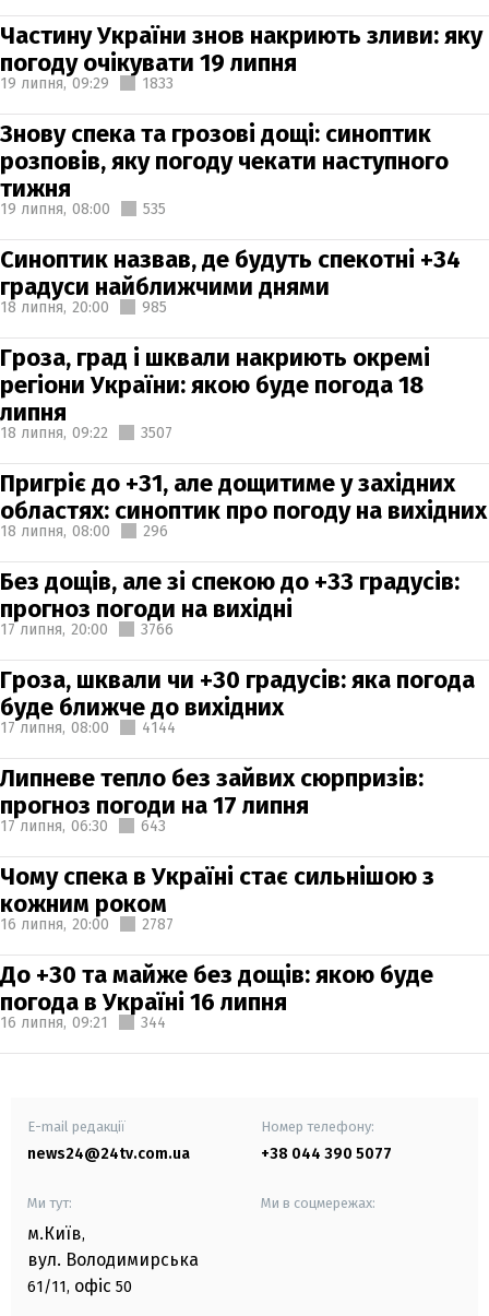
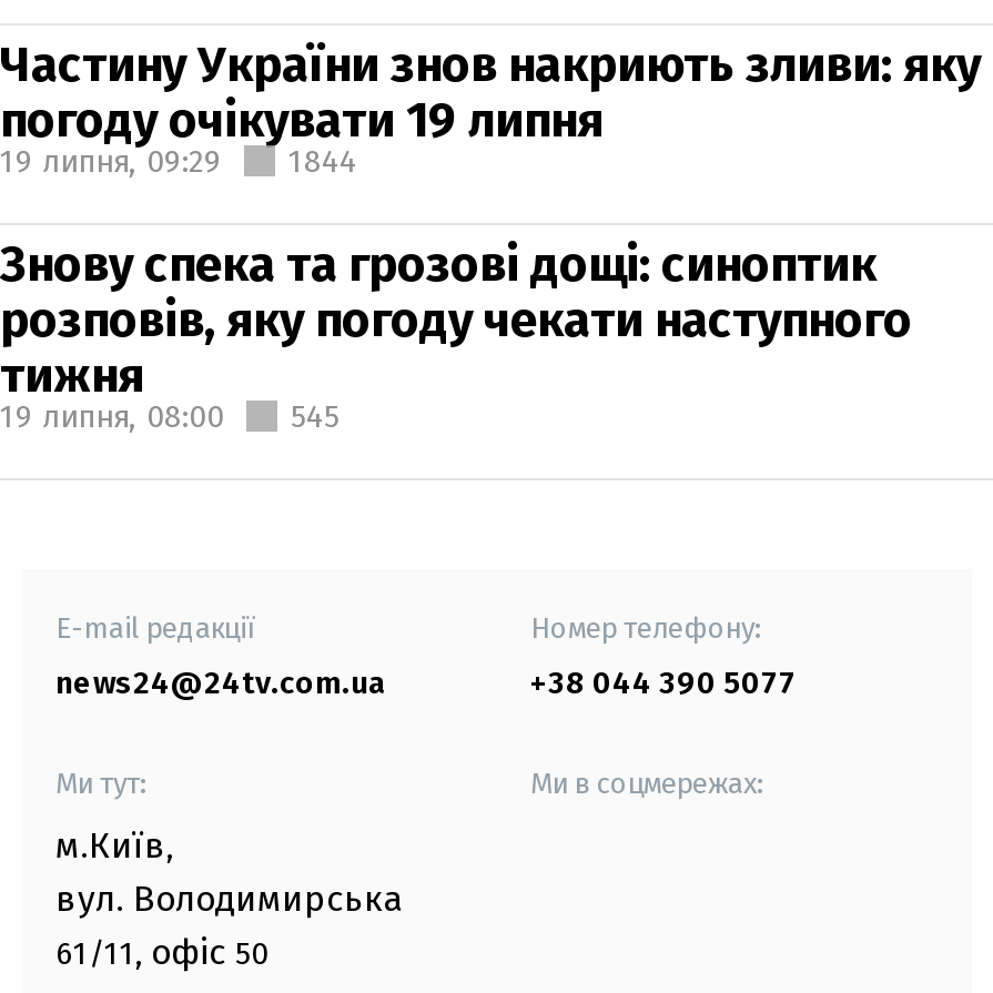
- 19 липня, 09:29 1833
+ 19 липня, 09:29 1844

- 535
- Синоптик назвав, де будуть спекотні +34
- градуси найближчими днями
- 18 липня, 20:00
- 985
- Гроза, град і шквали накриють окремі
- регіони України: якою буде погода 18
- липня
- 18 липня, 09:22
- 3507
- Пригріє до +31, але дощитиме у західних
- областях: синоптик про погоду на вихідних
- 18 липня, 08:00
- 296
- Без дощів, але зі спекою до +33 градусів:
- прогноз погоди на вихідні
- 17 липня, 20:00
- 3766
- Гроза, шквали чи +30 градусів: яка погода
- буде ближче до вихідних
- 17 липня, 08:00
- 4144
- Липневе тепло без зайвих сюрпризів:
- прогноз погоди на 17 липня
- 17 липня, 06:30
- 643
- Чому спека в Україні стає сильнішою з
- кожним роком
- 16 липня, 20:00
- 2787
- До +30 та майже без дощів: якою буде
- погода в Україні 16 липня
- 16 липня, 09:21
- 344
+ 545
